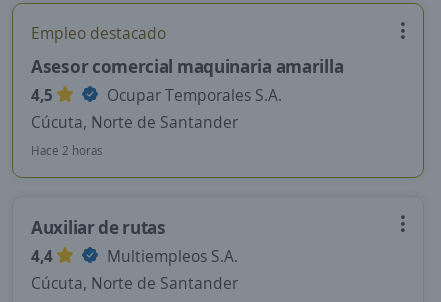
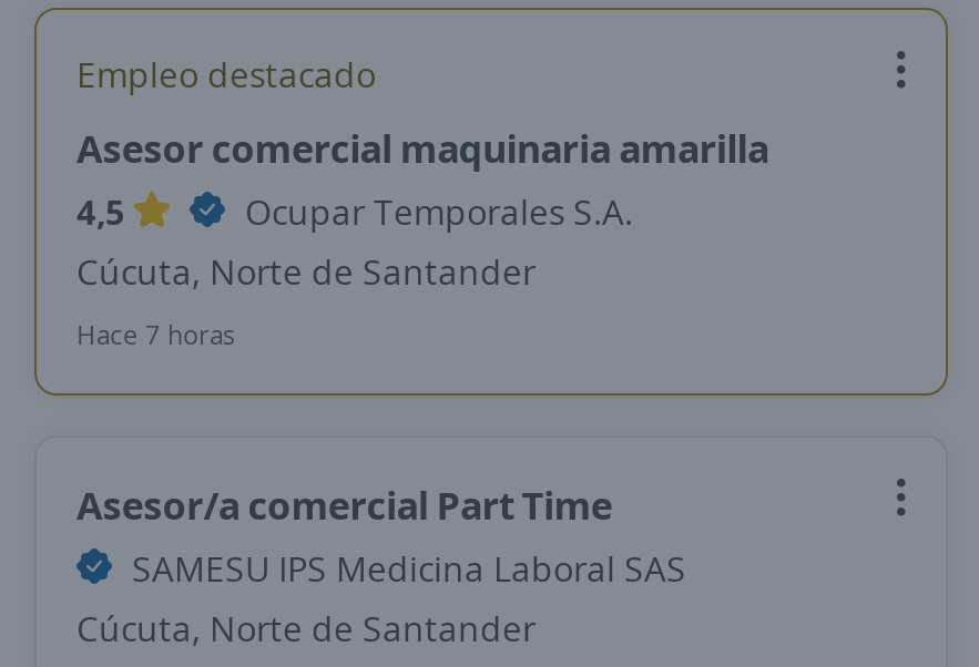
- Hace 2 horas
+ Hace 7 horas

- Auxiliar de rutas
- 4,4
- Multiempleos S.A.
+ Asesor/a comercial Part Time
+ SAMESU IPS Medicina Laboral SAS
